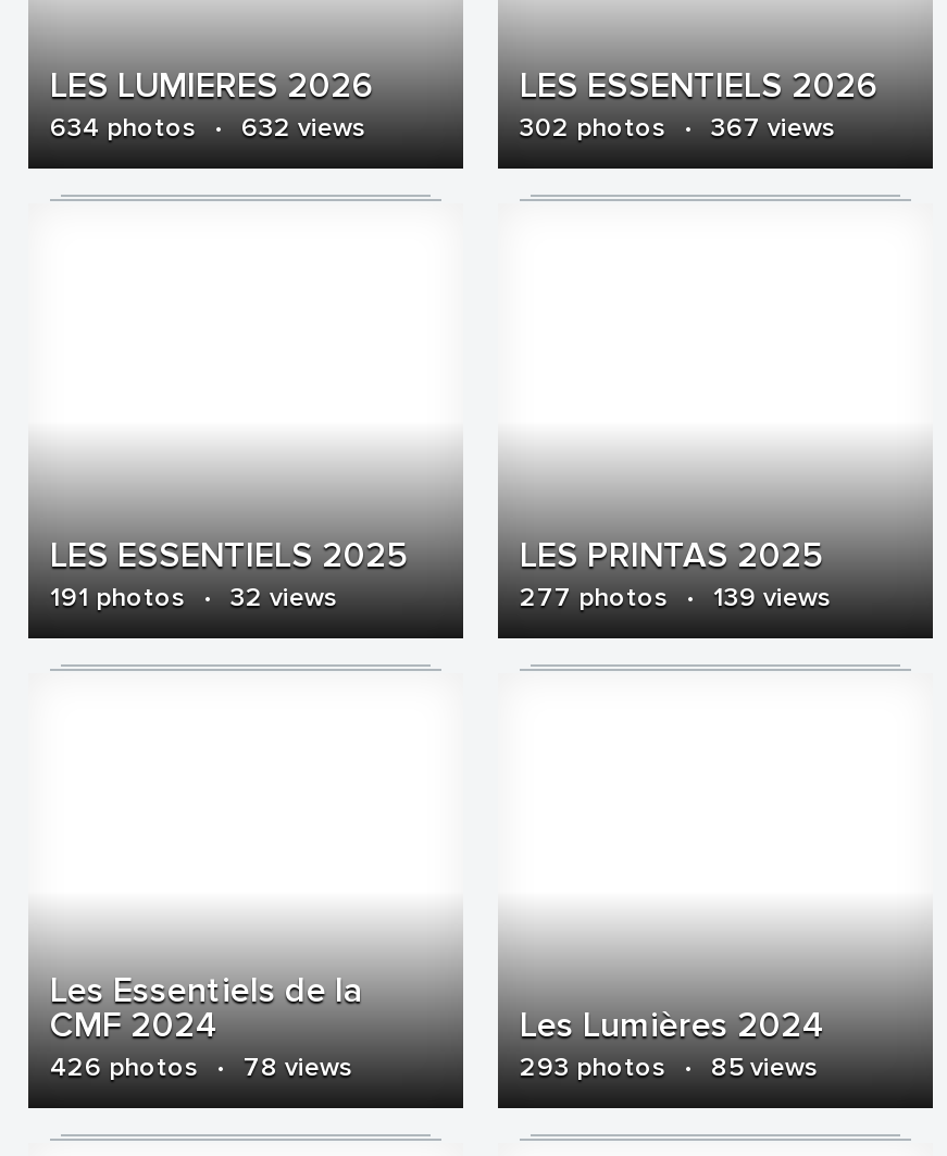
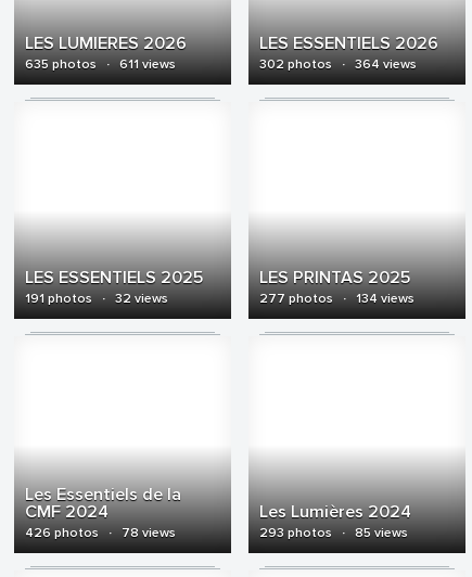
- 634 photos · 632 views
+ 635 photos · 611 views

- 302 photos · 367 views
+ 302 photos · 364 views

- 277 photos · 139 views
+ 277 photos · 134 views
